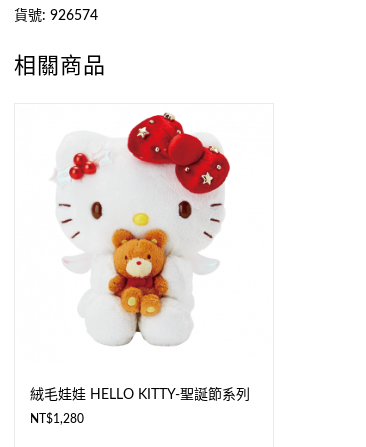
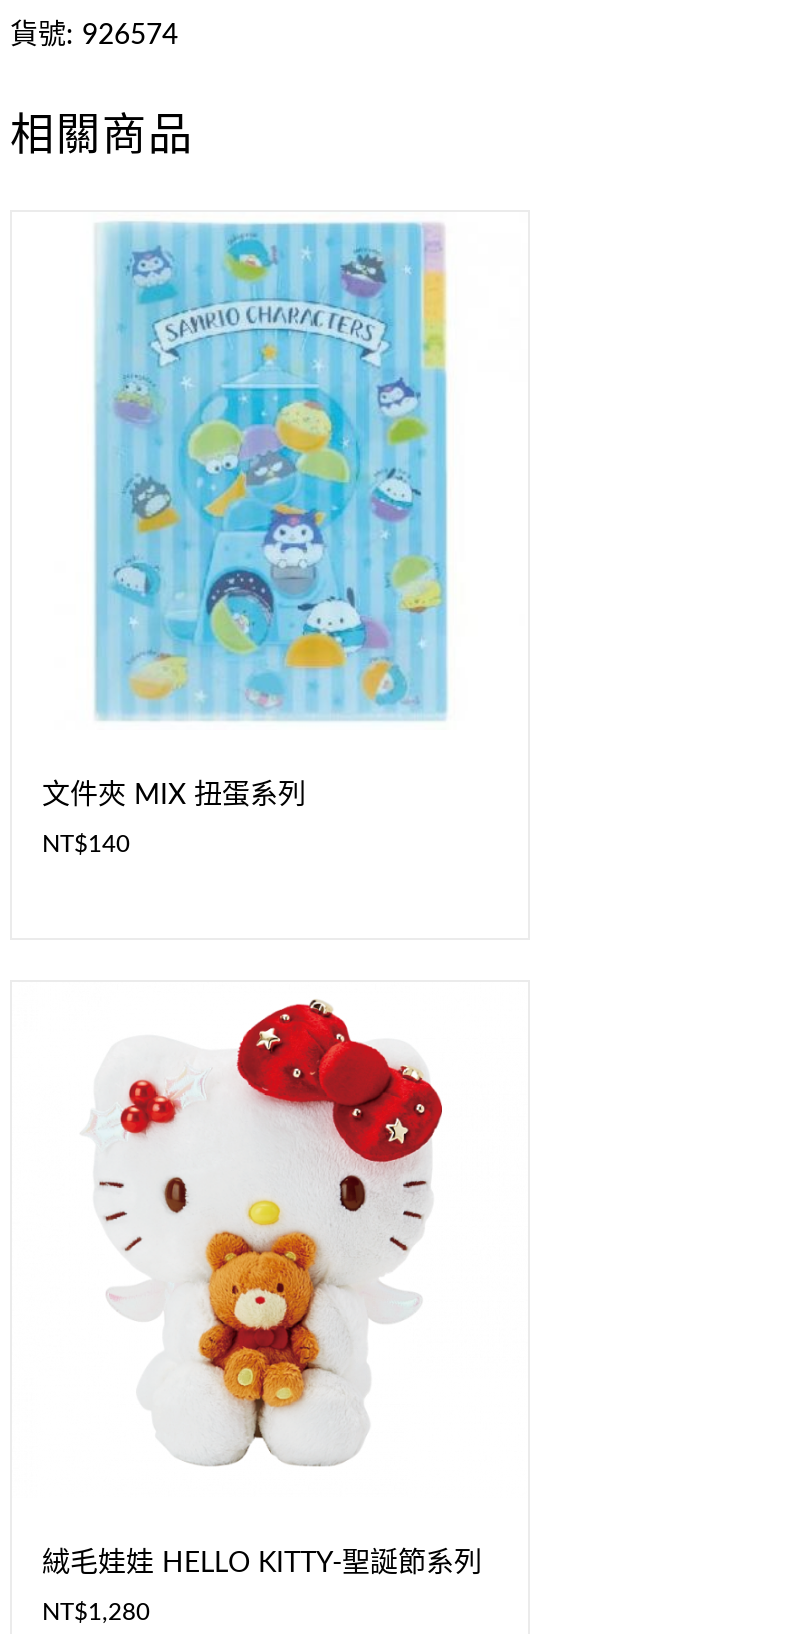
+ [image]
+ 文件夾 MIX 扭蛋系列
+ NT$140
